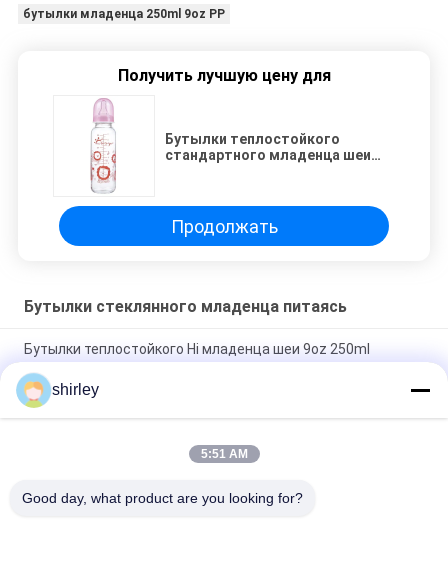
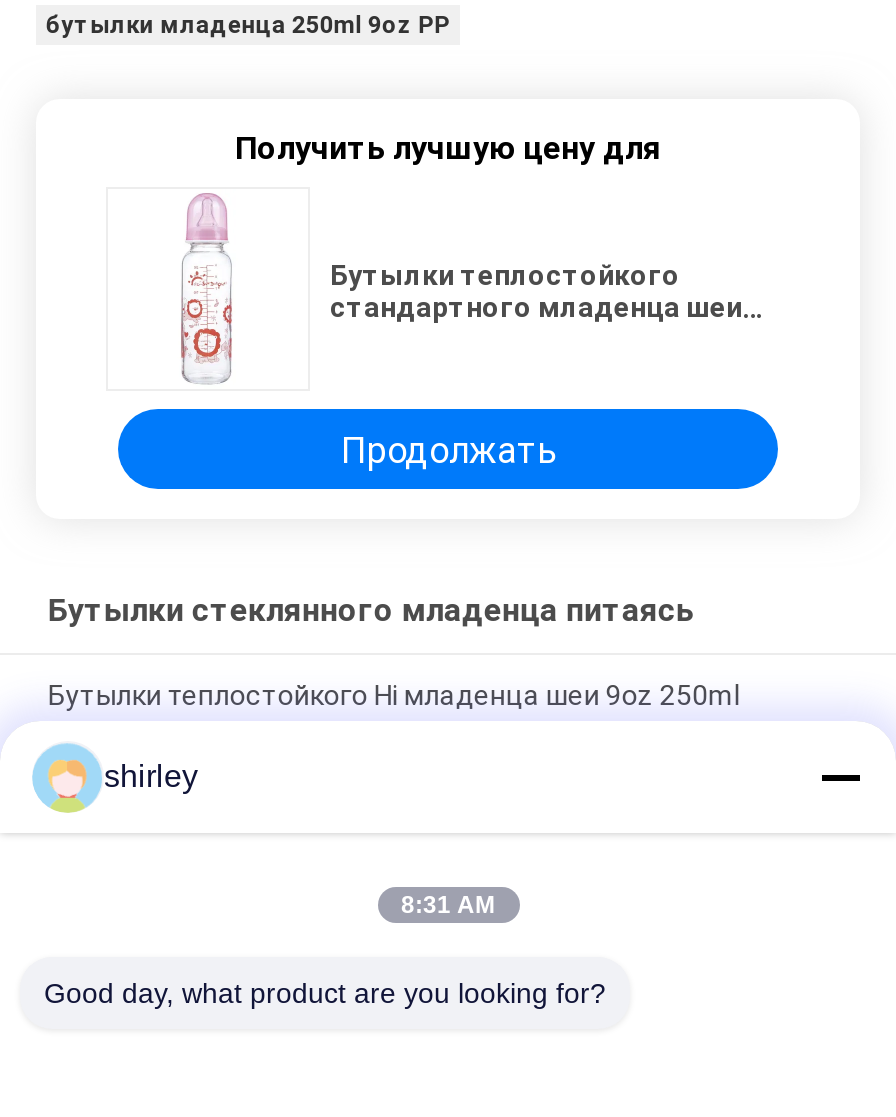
- 5:51 AM
+ 8:31 AM
